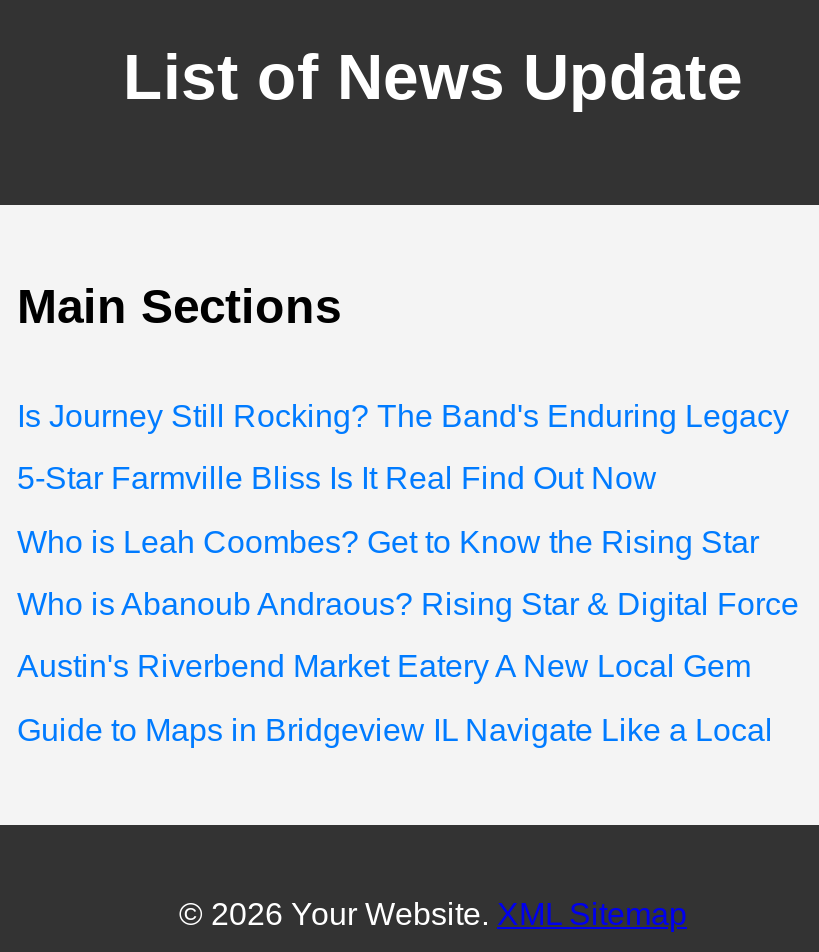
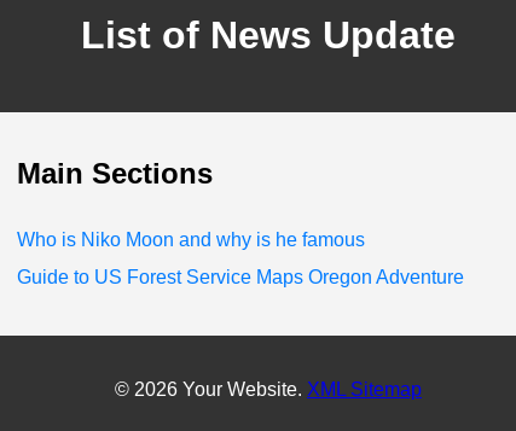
- Is Journey Still Rocking? The Band's Enduring Legacy
- 5-Star Farmville Bliss Is It Real Find Out Now
- Who is Leah Coombes? Get to Know the Rising Star
- Who is Abanoub Andraous? Rising Star & Digital Force
- Austin's Riverbend Market Eatery A New Local Gem
- Guide to Maps in Bridgeview IL Navigate Like a Local
+ Who is Niko Moon and why is he famous
+ Guide to US Forest Service Maps Oregon Adventure
